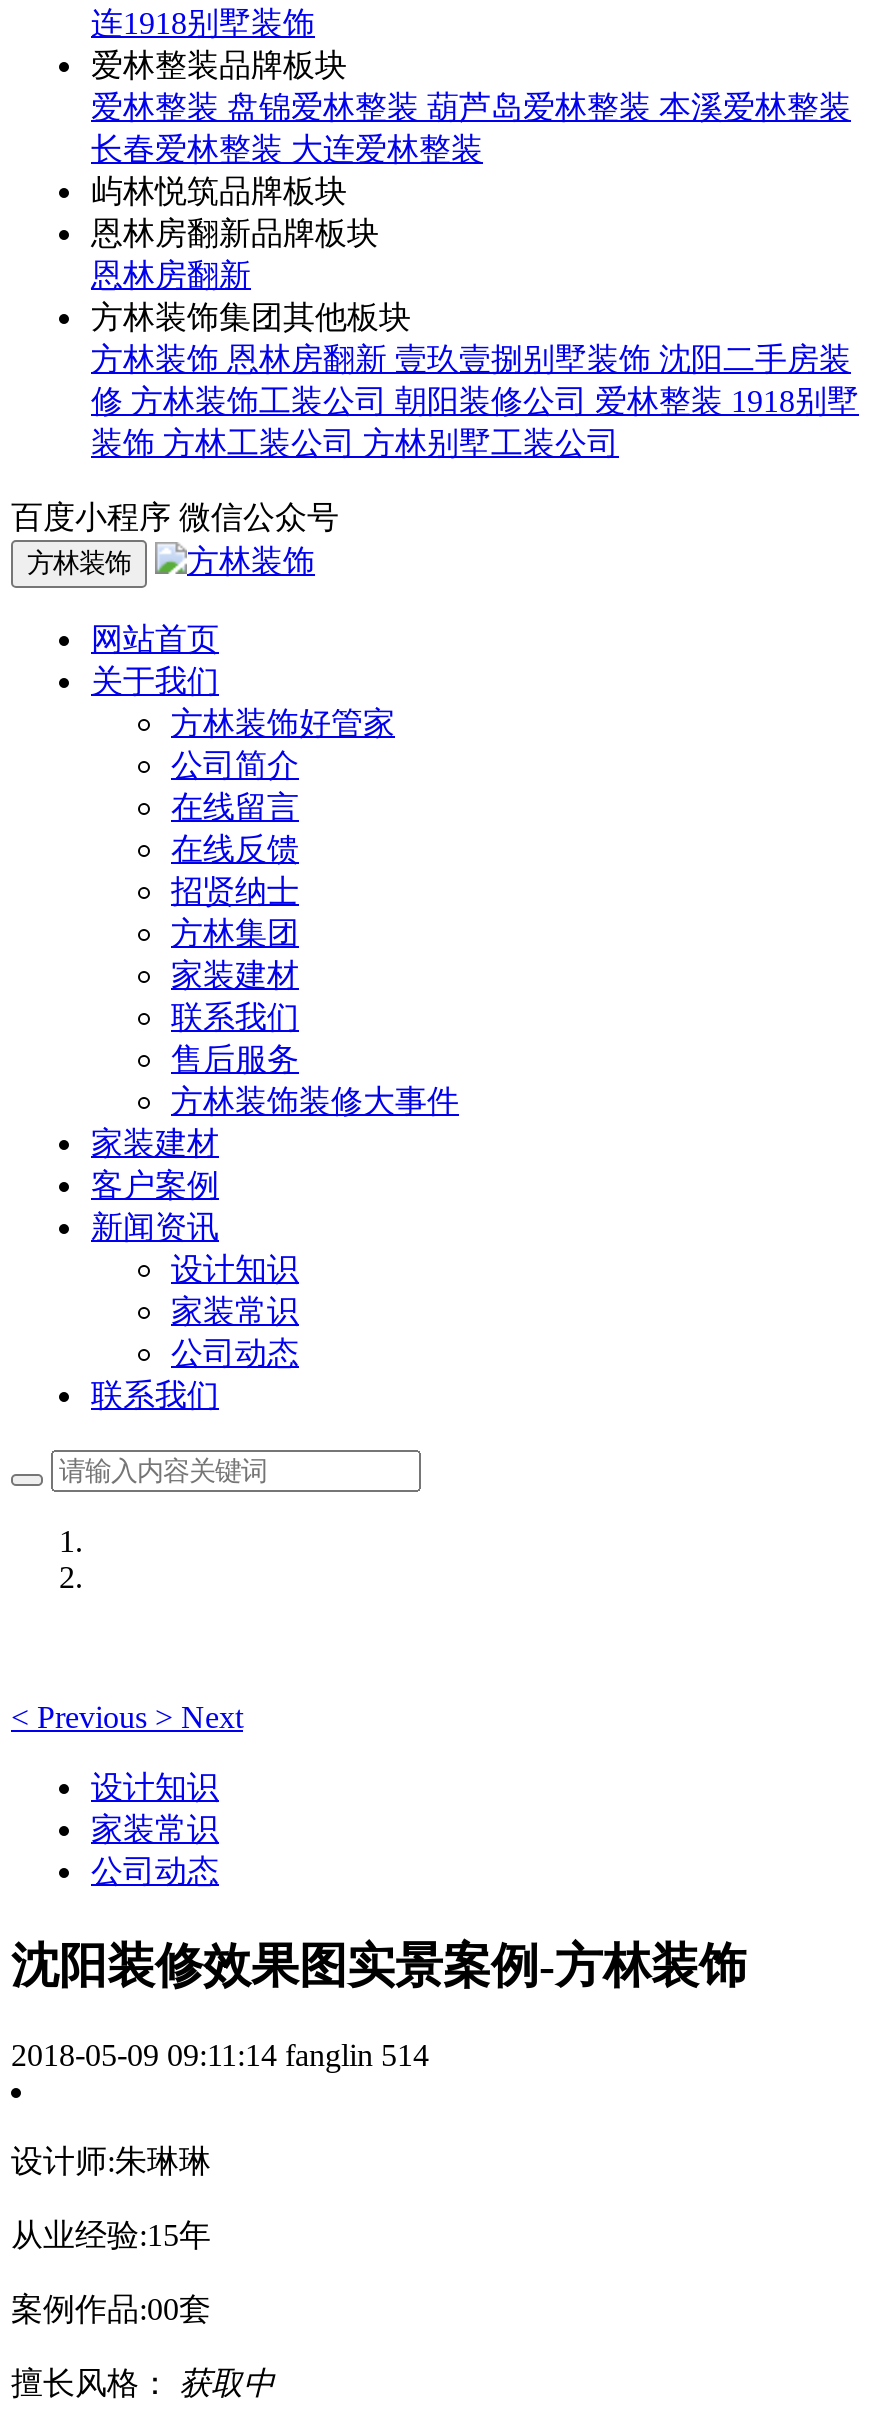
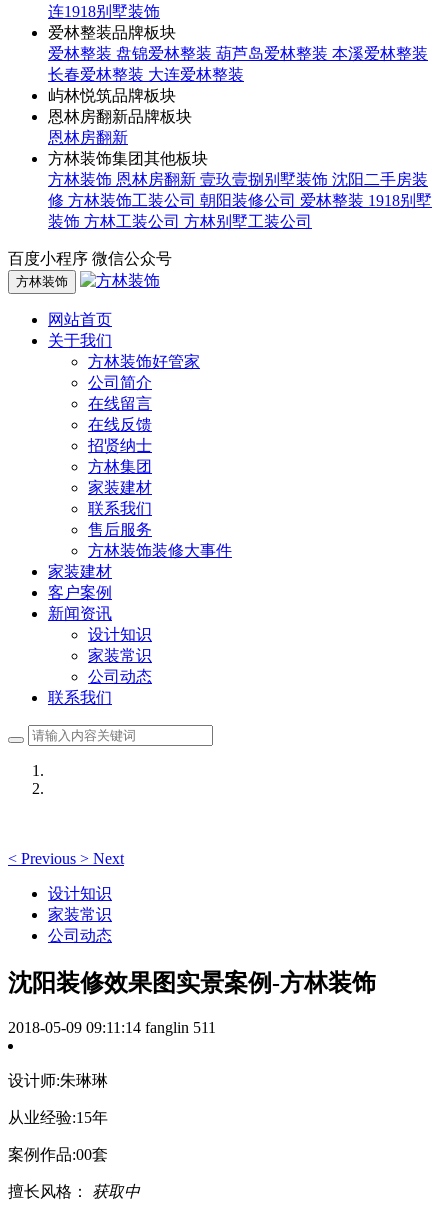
- 2018-05-09 09:11:14 fanglin 514
+ 2018-05-09 09:11:14 fanglin 511
